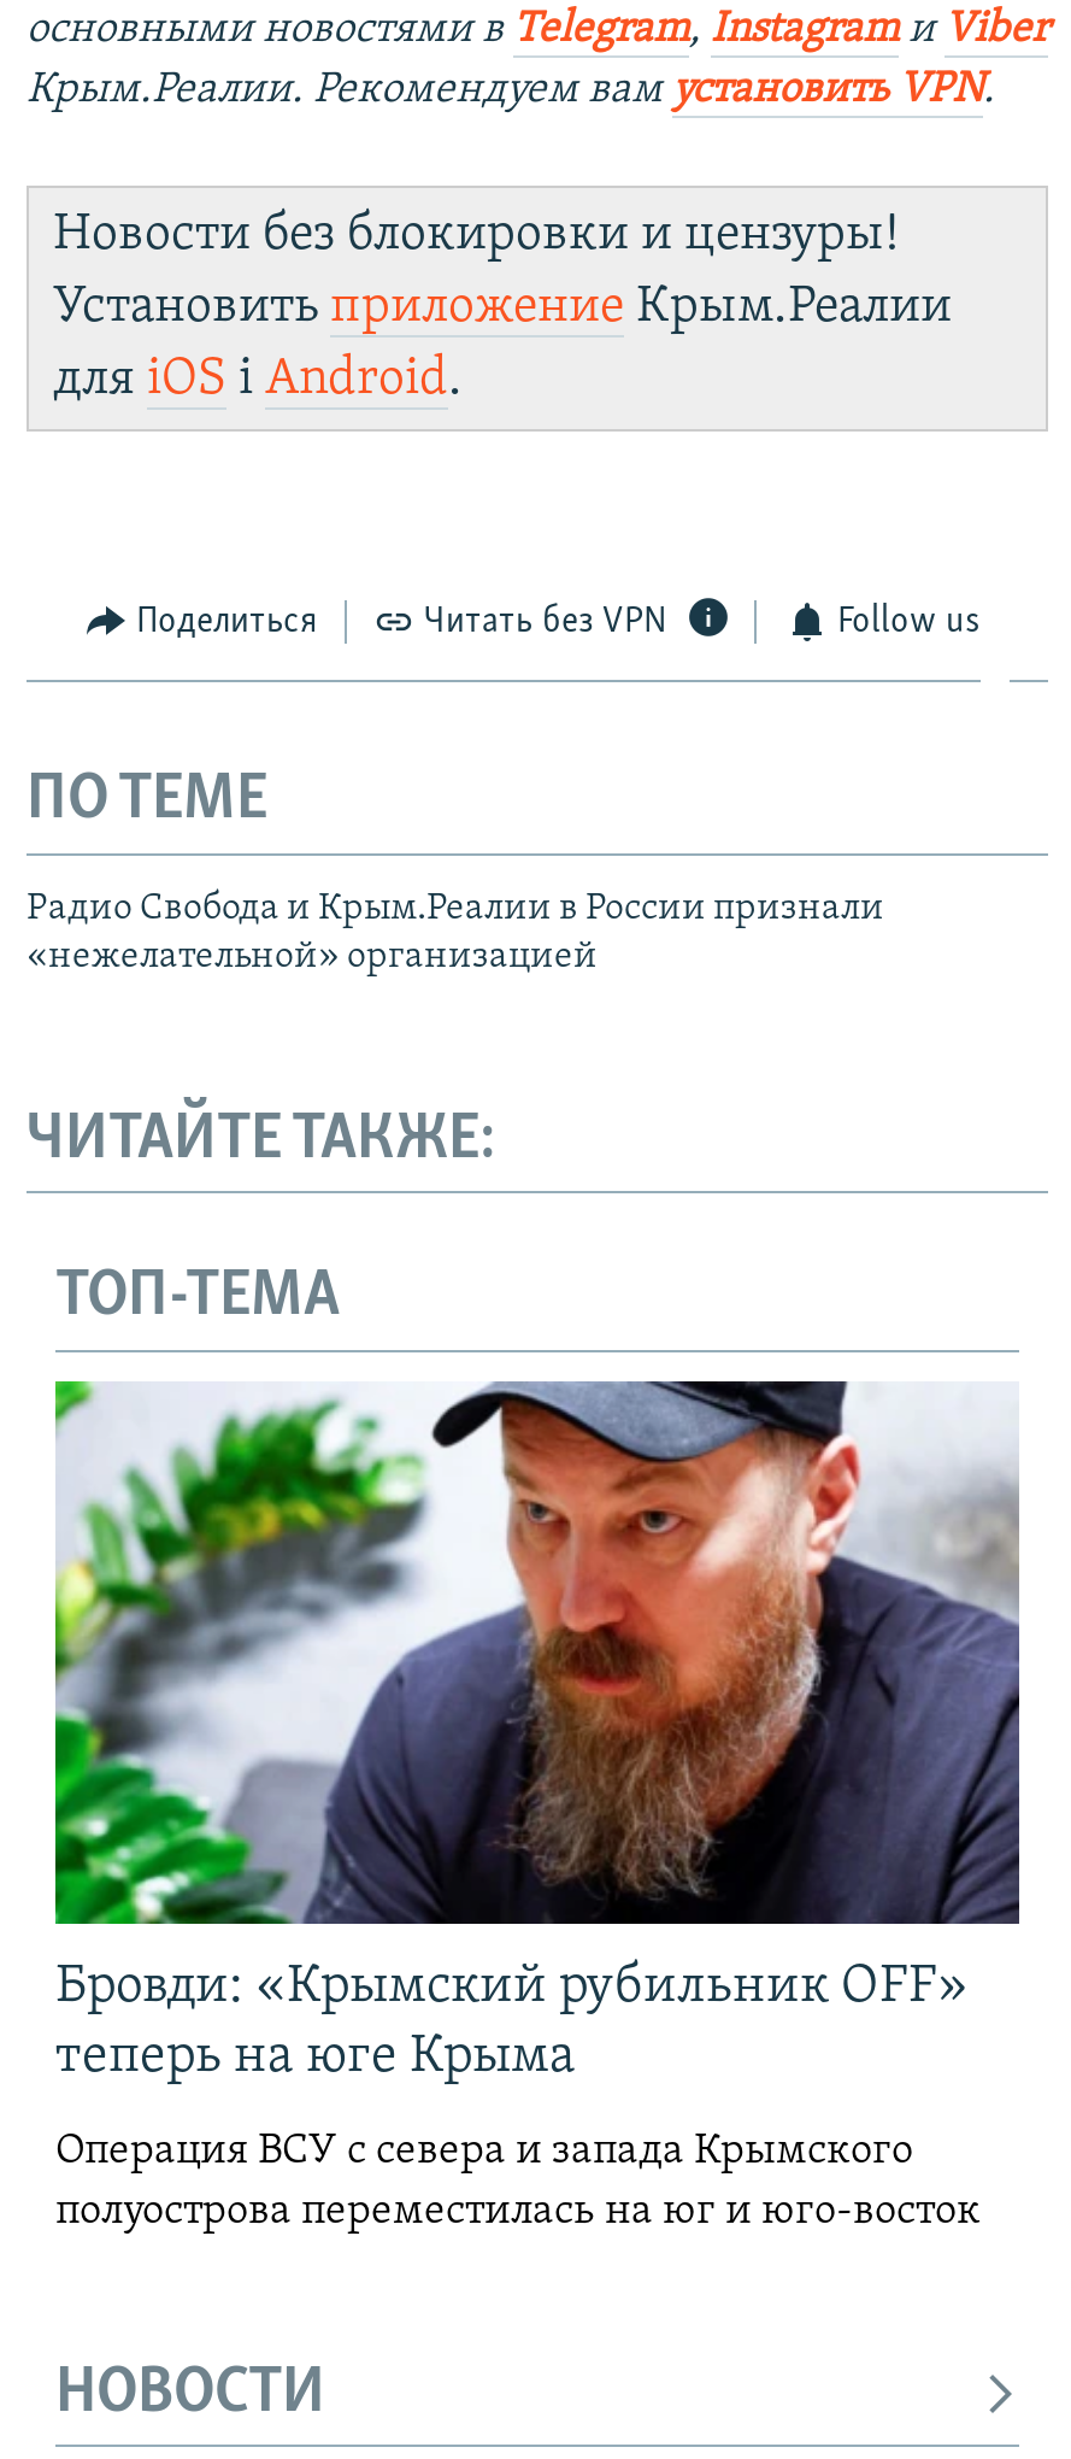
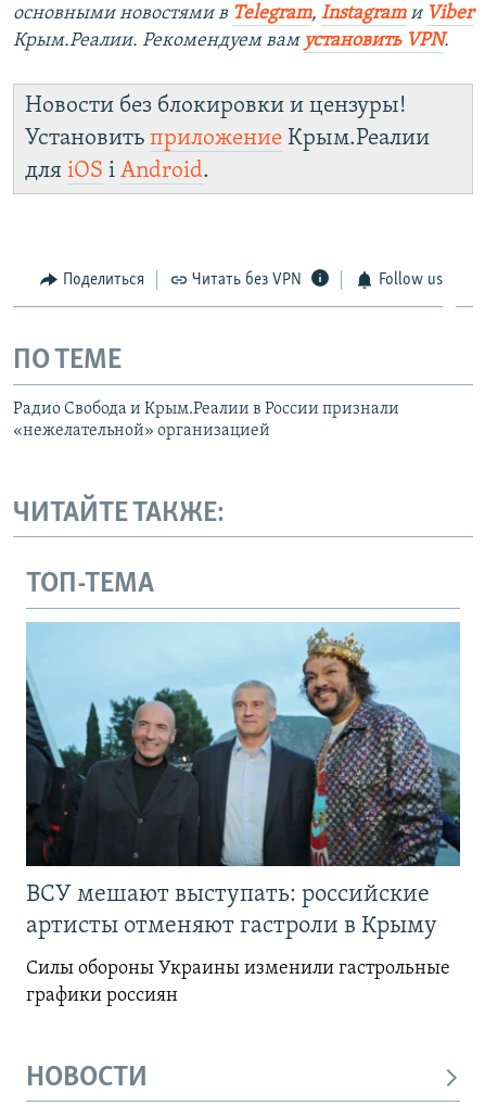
- [image]
- Бровди: «Крымский рубильник OFF»
- теперь на юге Крыма
+ [image]
+ ВСУ мешают выступать: российские
+ артисты отменяют гастроли в Крыму

- Операция ВСУ с севера и запада Крымского
- полуострова переместилась на юг и юго-восток
+ Силы обороны Украины изменили гастрольные
+ графики россиян
